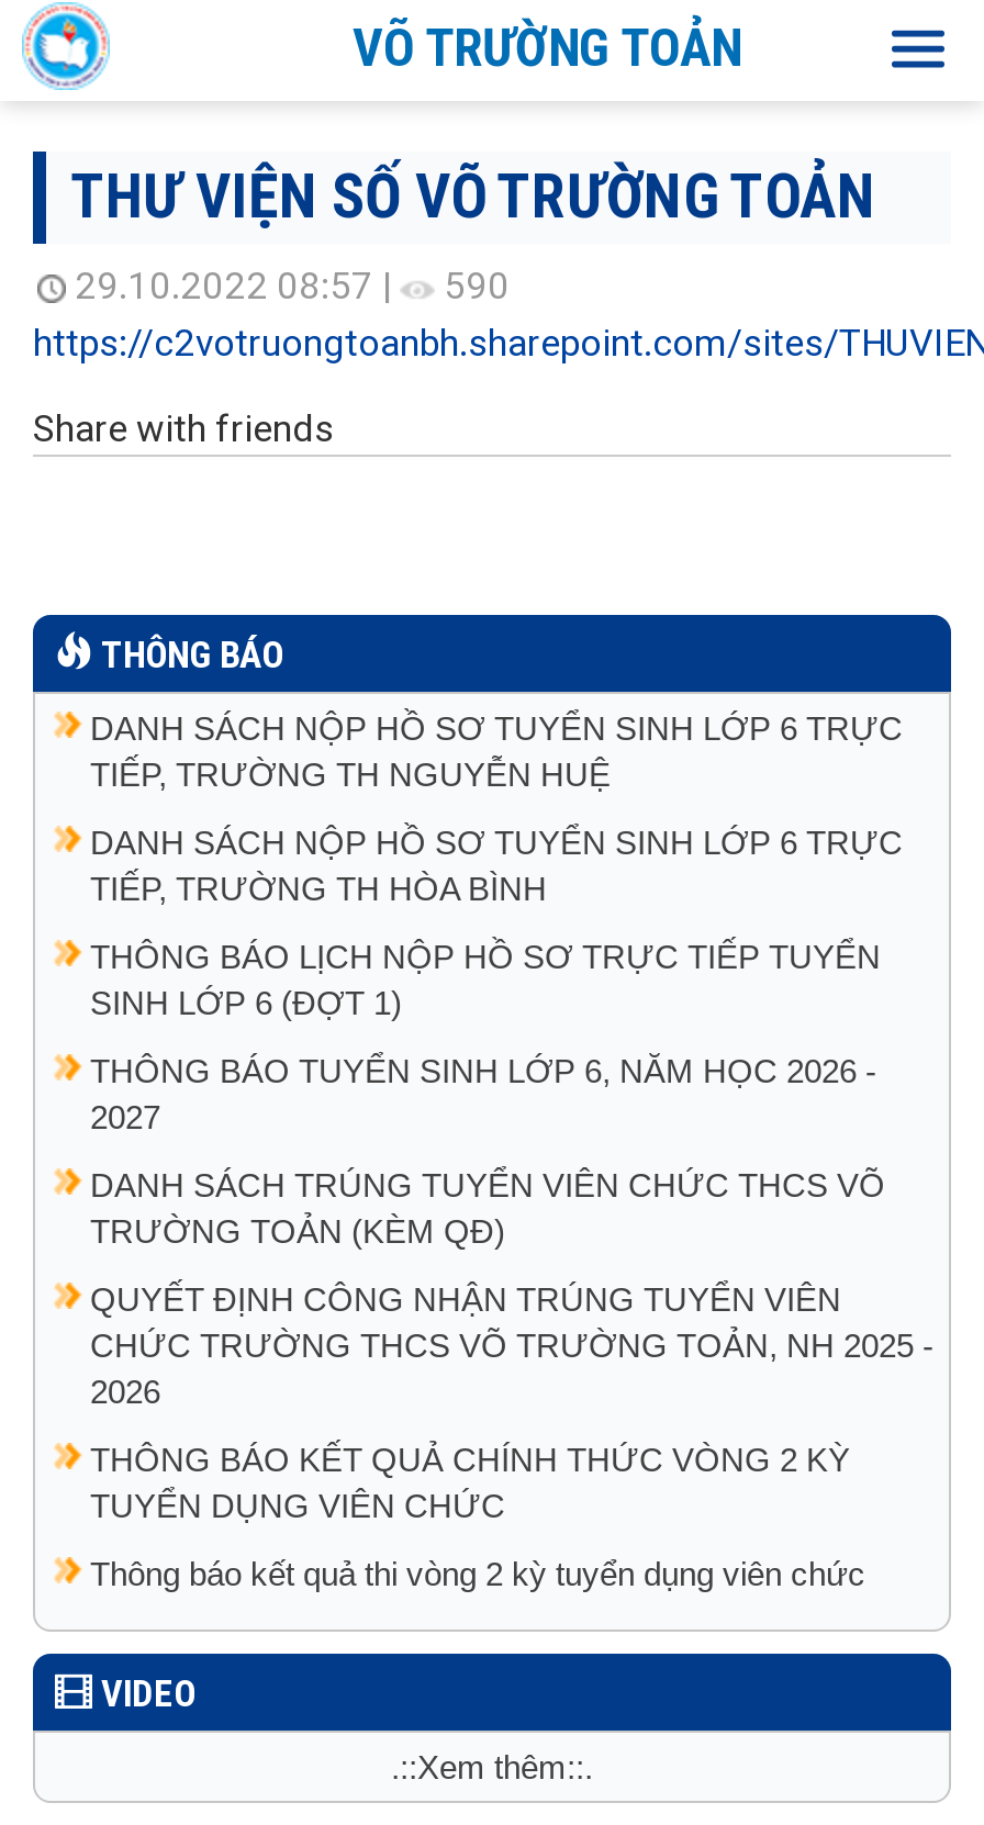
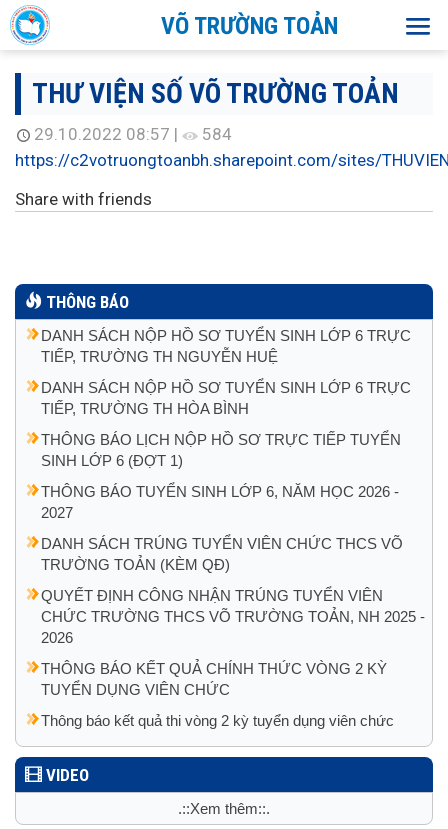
- 590
+ 584
